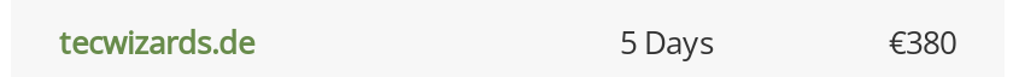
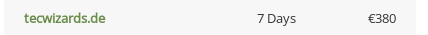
- 5 Days
+ 7 Days
